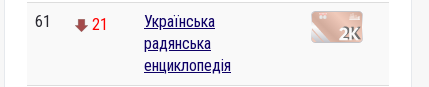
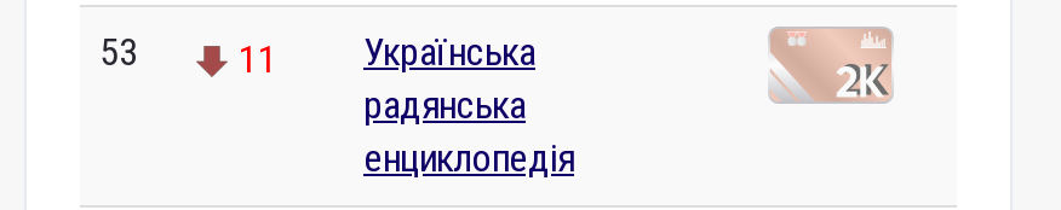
- 61
+ 53

- 21
+ 11
